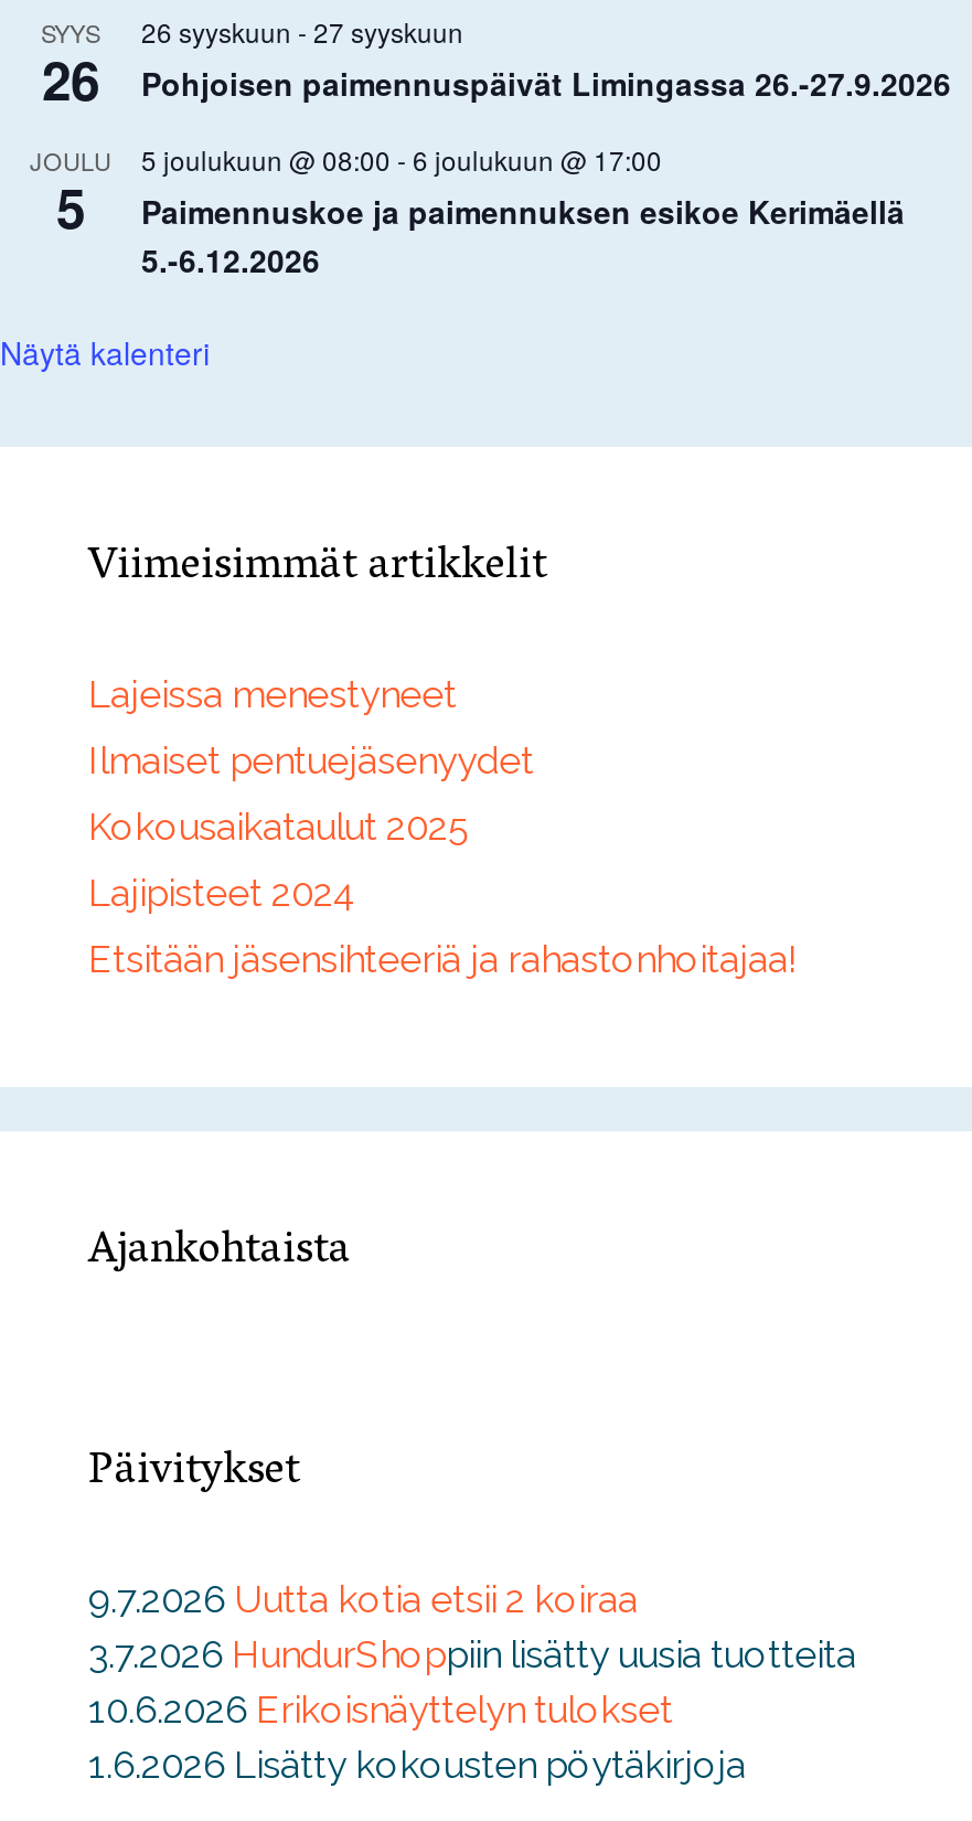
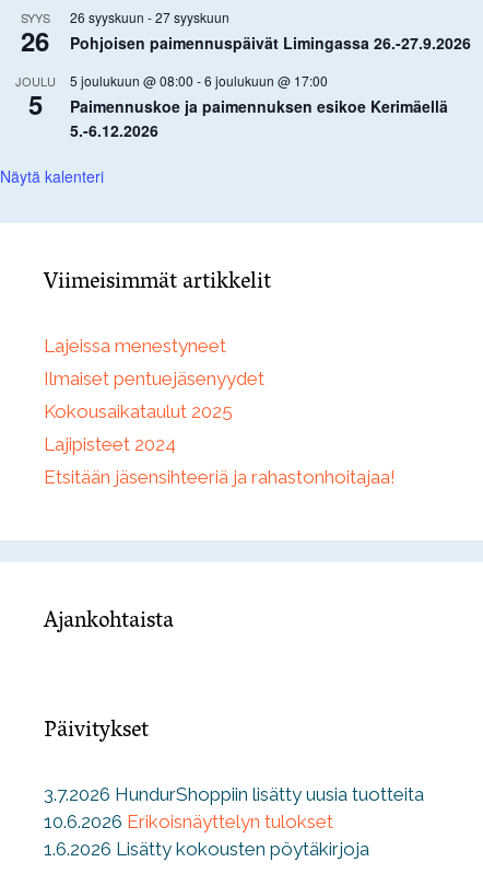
- 9.7.2026 Uutta kotia etsii 2 koiraa
- 3.7.2026 HundurShoppiin lisätty uusia tuotteita
+ 3.7.2026 HundurShoppiin lisätty uusia tuotteita
